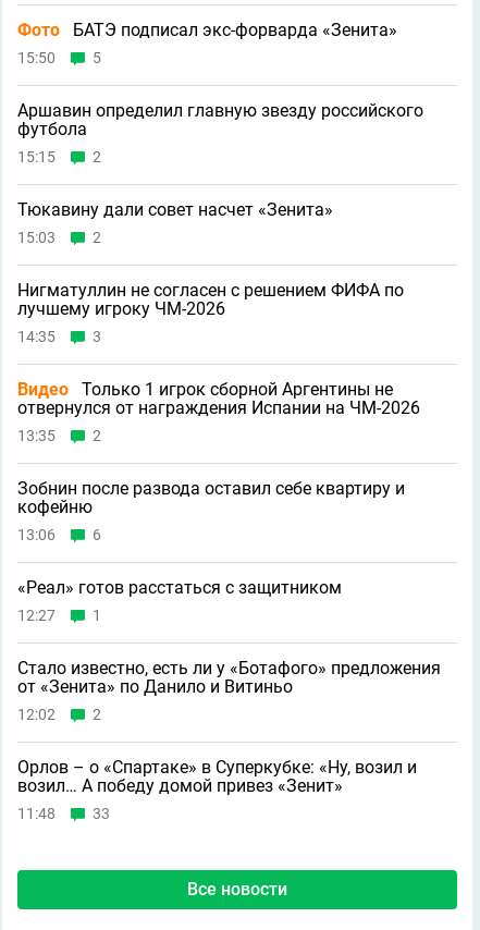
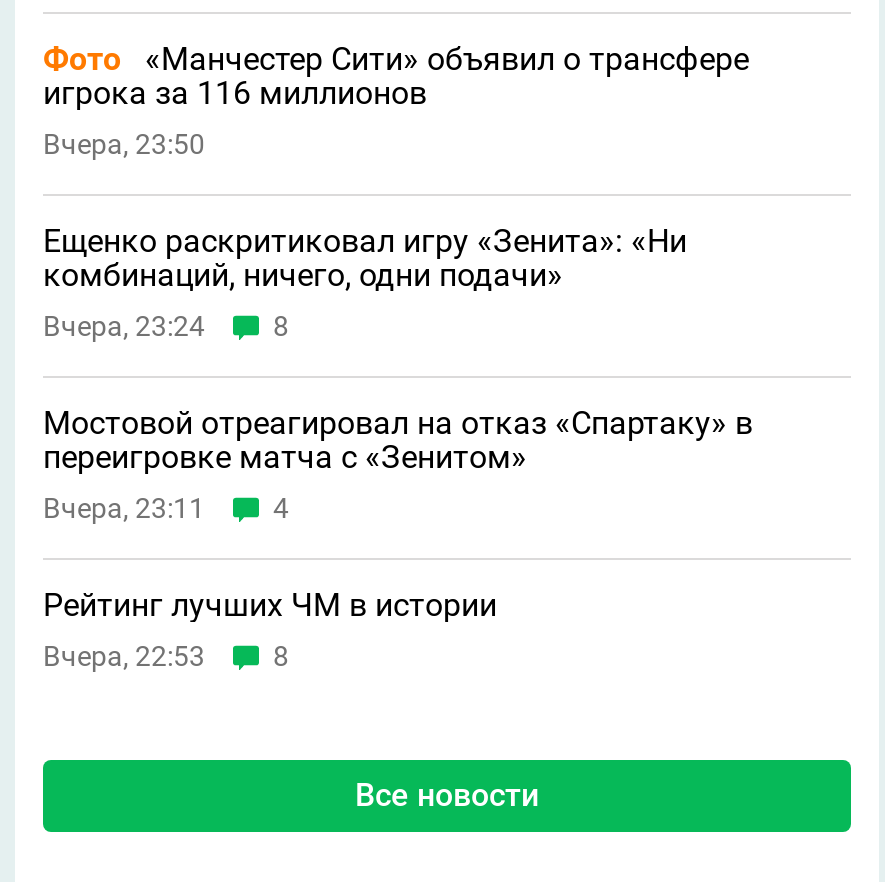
- БАТЭ подписал экс-форварда «Зенита»
- 15:50
- 5
- Аршавин определил главную звезду российского
- футбола
- 15:15
- 2
- Тюкавину дали совет насчет «Зенита»
- 15:03
- 2
- Нигматуллин не согласен с решением ФИФА по
- лучшему игроку ЧМ-2026
- 14:35
- 3
- Видео
- Только 1 игрок сборной Аргентины не
- отвернулся от награждения Испании на ЧМ-2026
- 13:35
- 2
- Зобнин после развода оставил себе квартиру и
- кофейню
- 13:06
- 6
- «Реал» готов расстаться с защитником
- 12:27
- 1
- Стало известно, есть ли у «Ботафого» предложения
- от «Зенита» по Данило и Витиньо
- 12:02
- 2
- Орлов – о «Спартаке» в Суперкубке: «Ну, возил и
- возил… А победу домой привез «Зенит»
- 11:48
- 33
+ «Манчестер Сити» объявил о трансфере
+ игрока за 116 миллионов
+ Вчера, 23:50
+ Ещенко раскритиковал игру «Зенита»: «Ни
+ комбинаций, ничего, одни подачи»
+ Вчера, 23:24
+ 8
+ Мостовой отреагировал на отказ «Спартаку» в
+ переигровке матча с «Зенитом»
+ Вчера, 23:11
+ 4
+ Рейтинг лучших ЧМ в истории
+ Вчера, 22:53
+ 8
